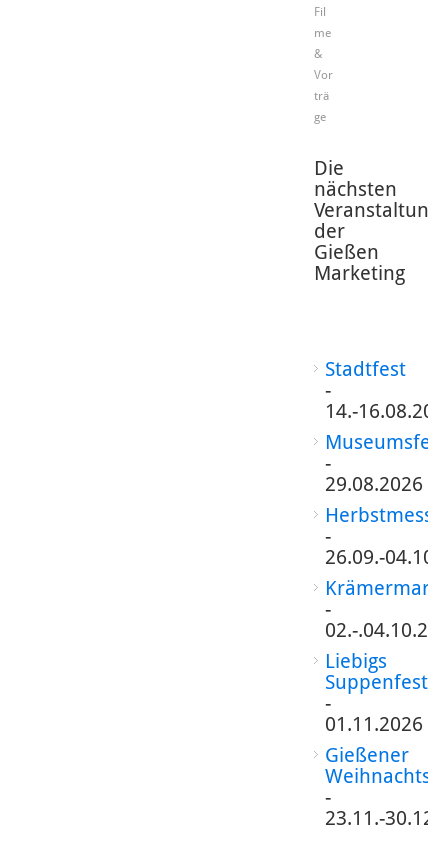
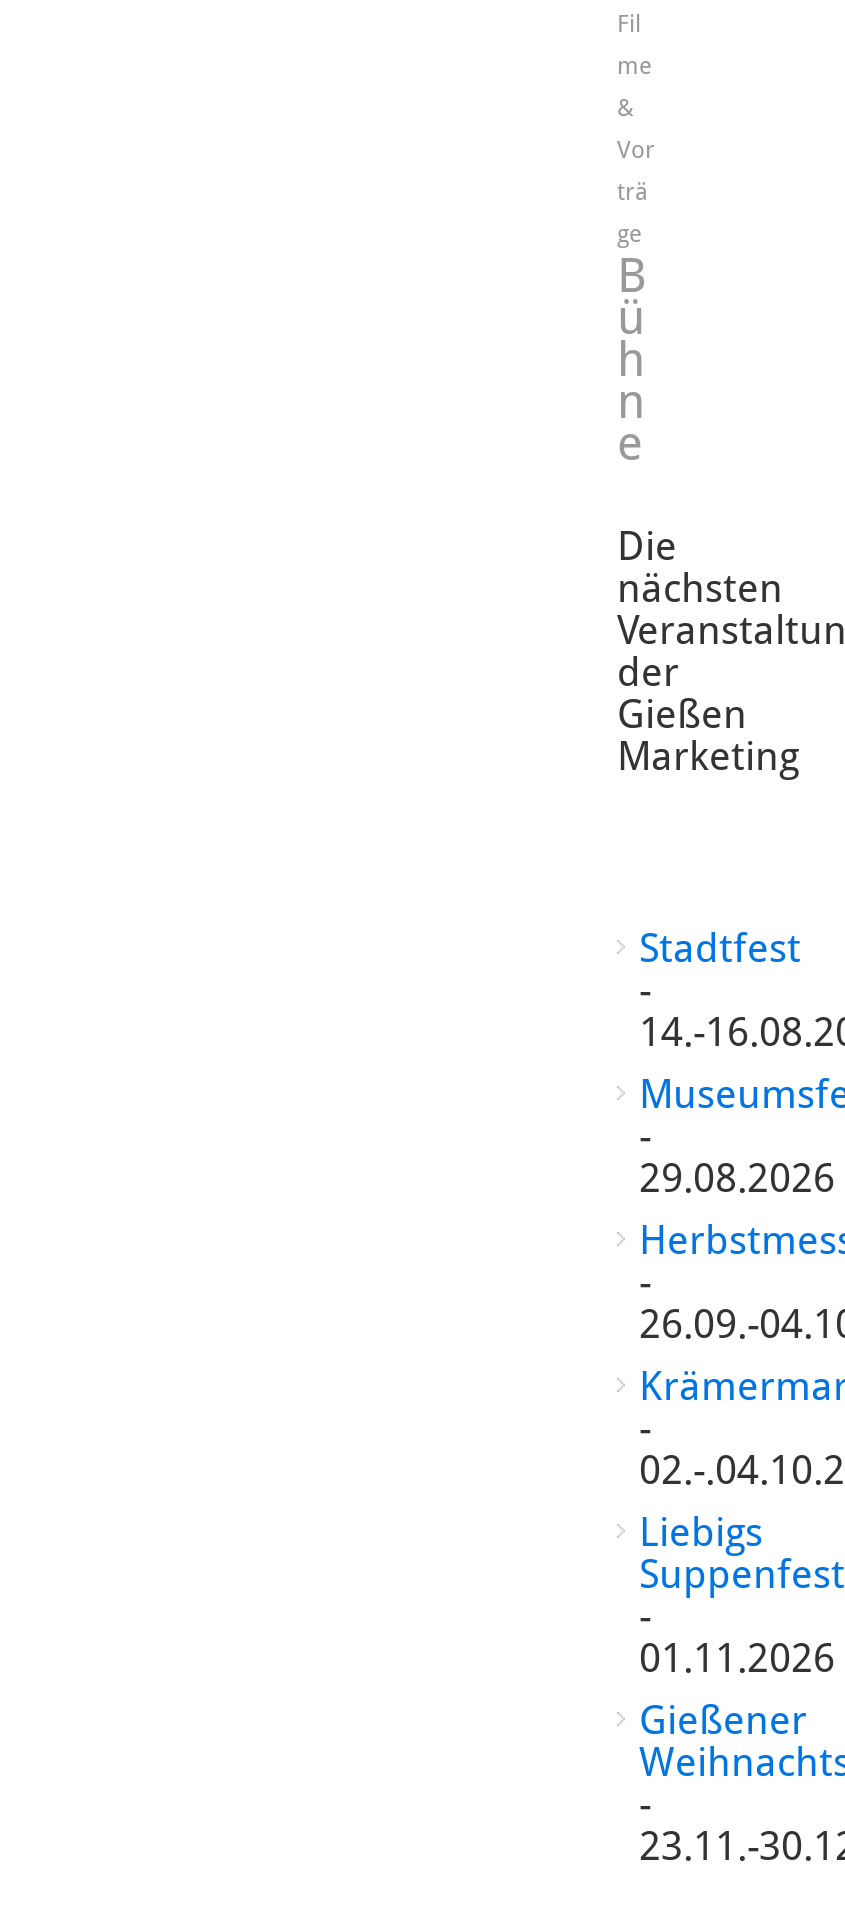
+ B
+ ü
+ h
+ n
+ e
